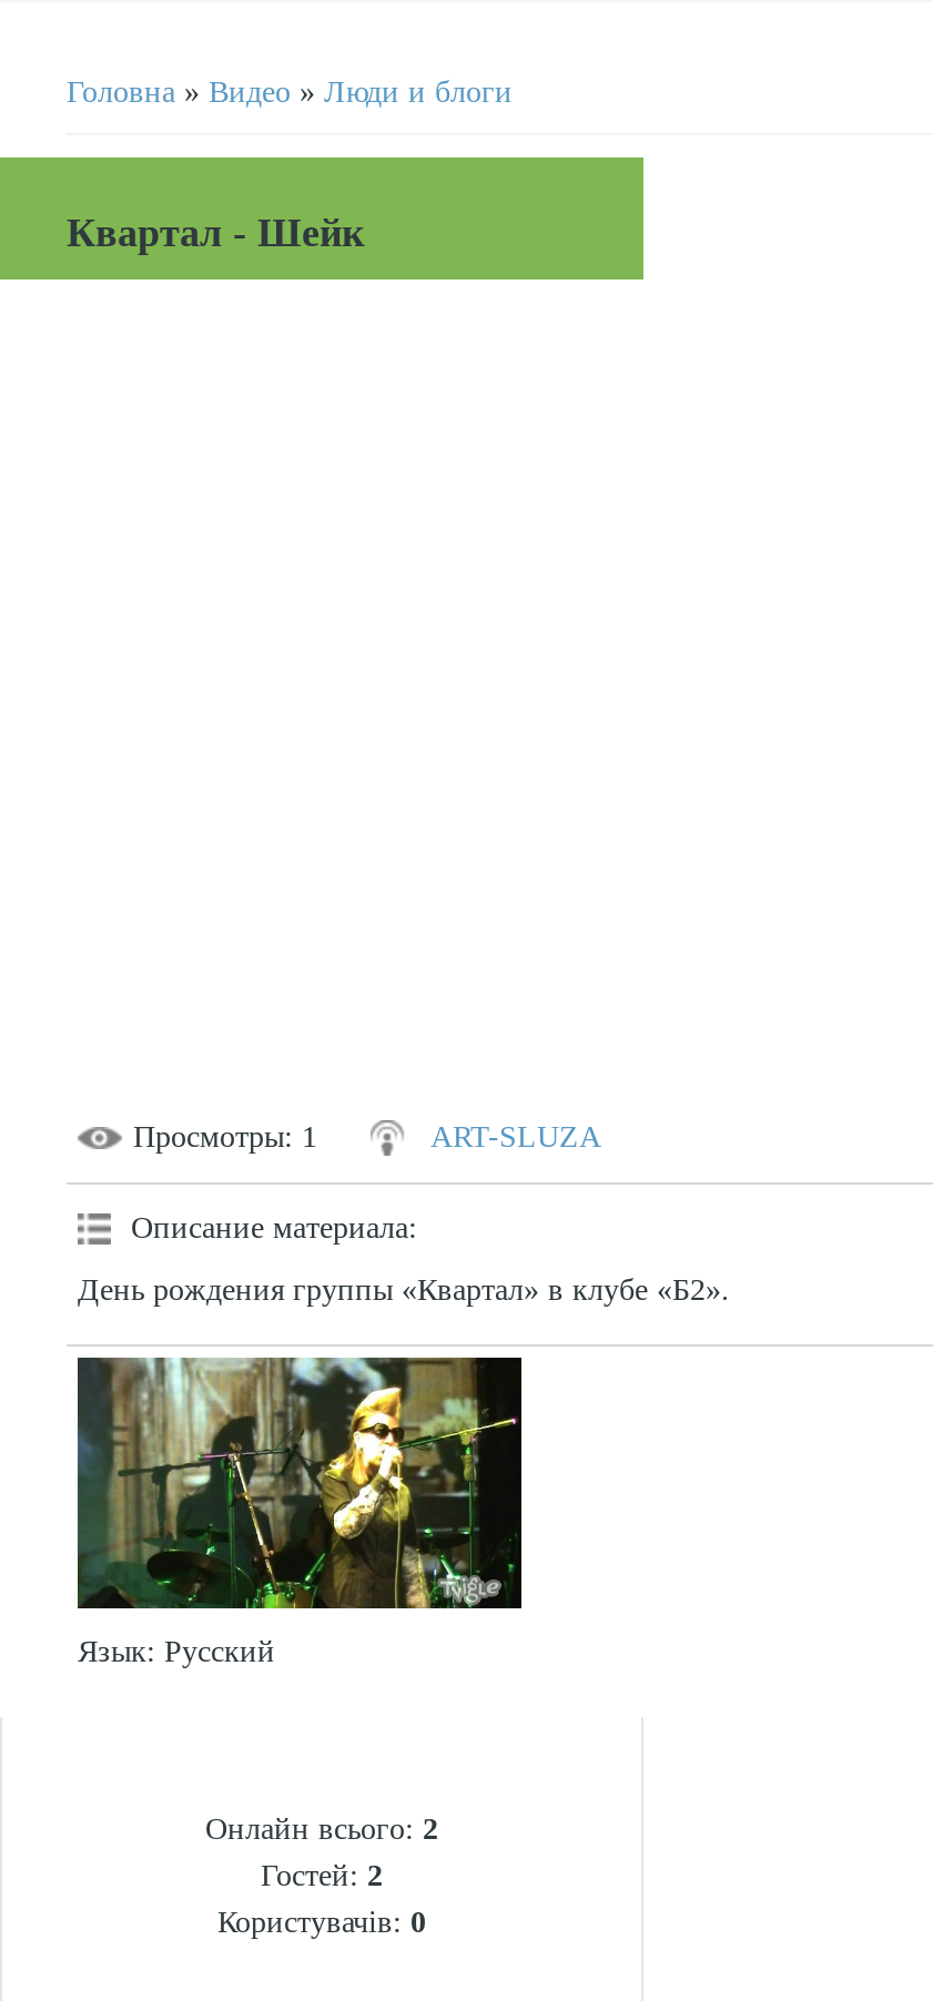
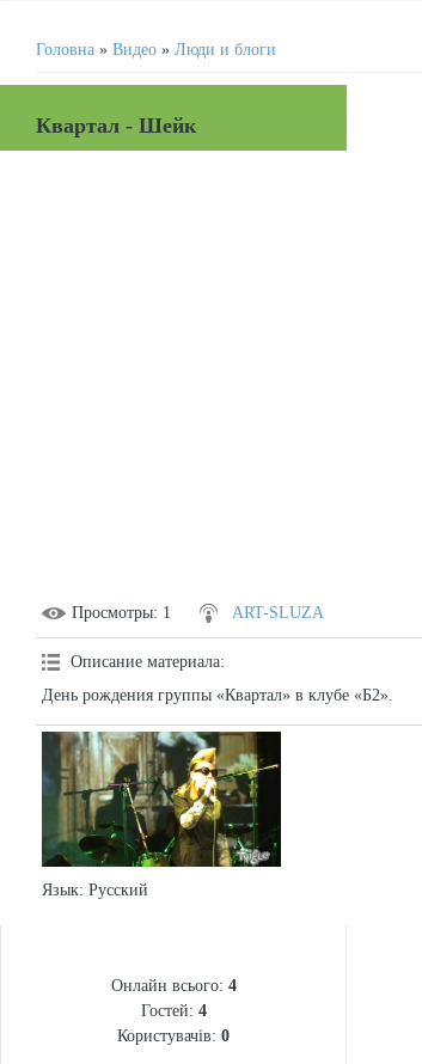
- Онлайн всього: 2
+ Онлайн всього: 4

- Гостей: 2
+ Гостей: 4
